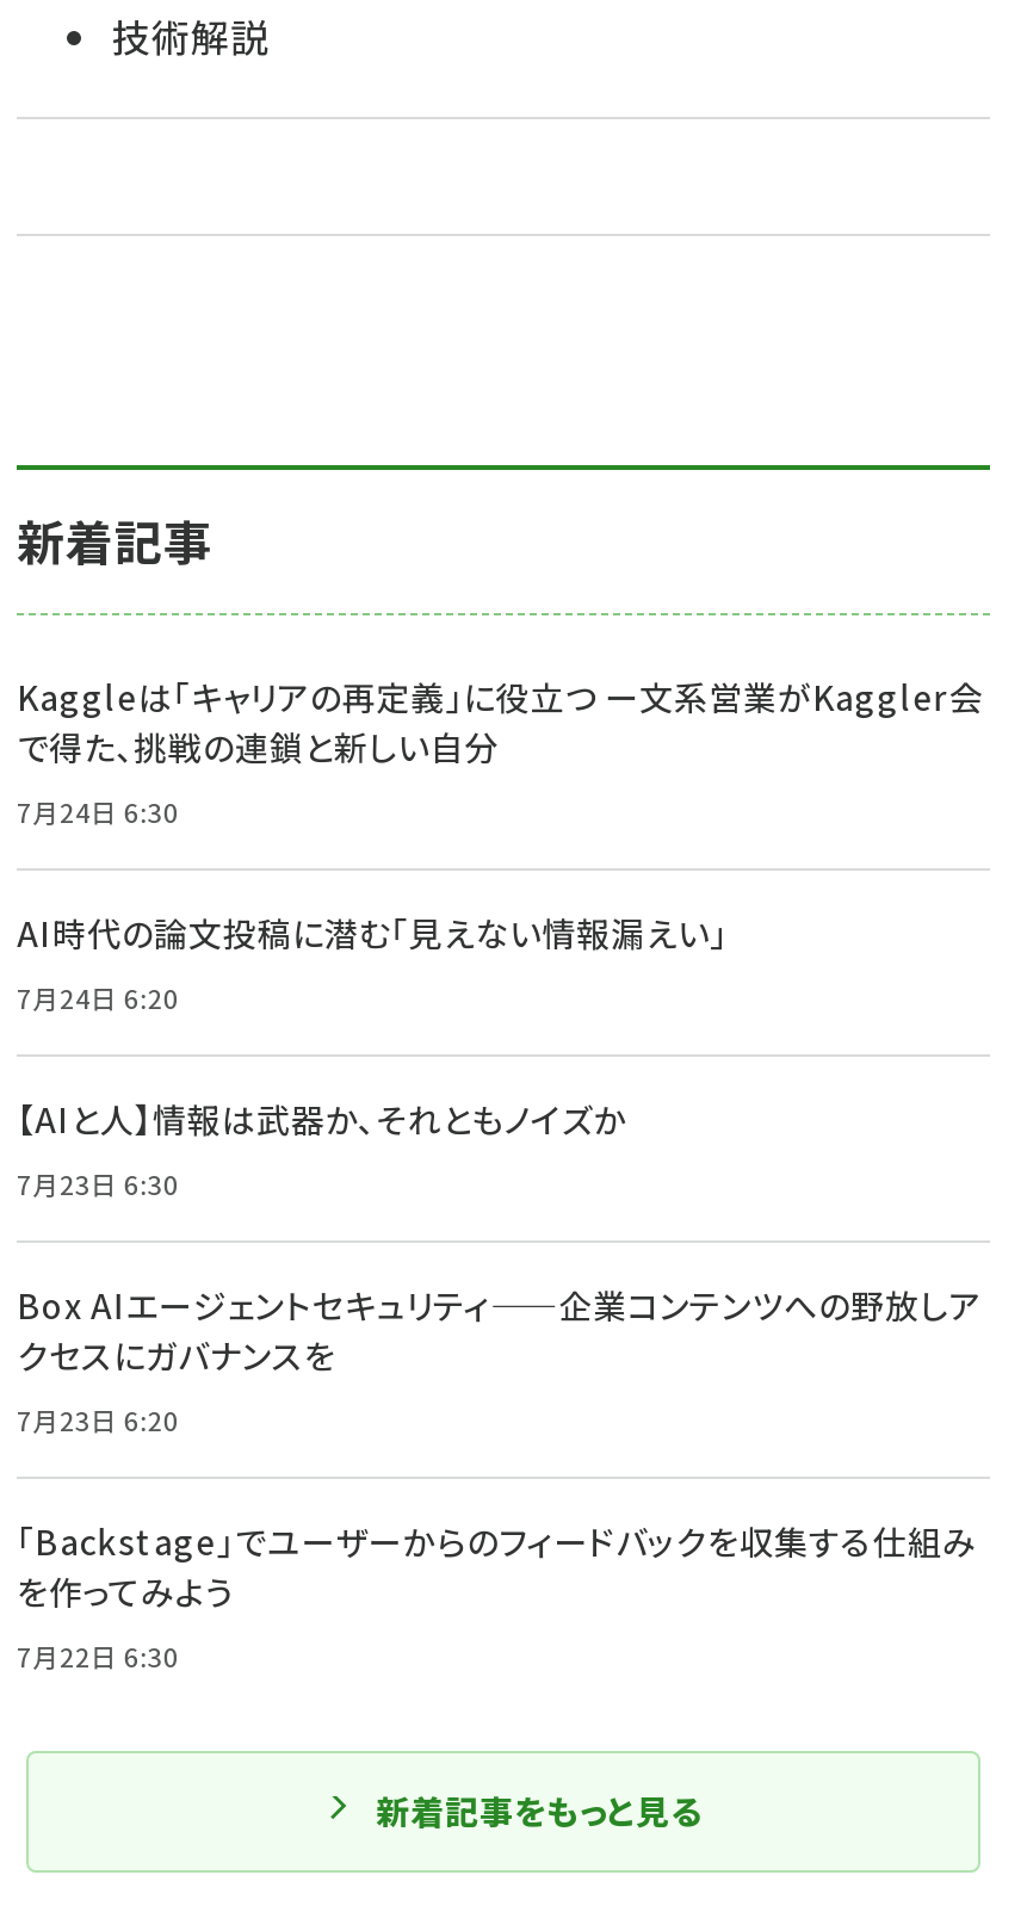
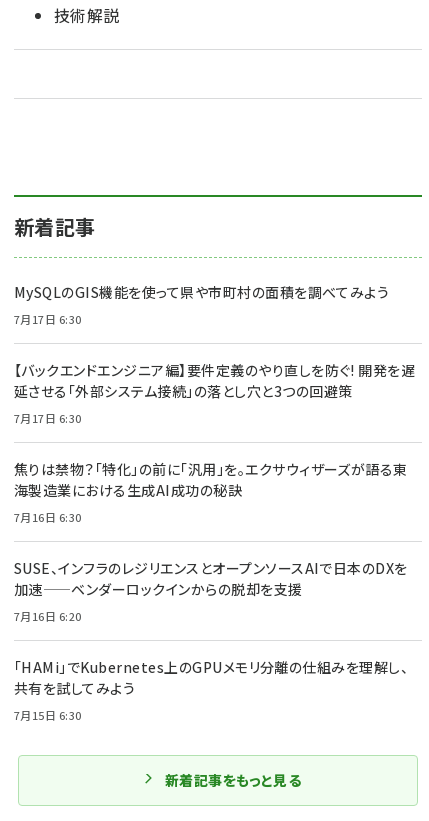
- Kaggleは「キャリアの再定義」に役立つ ー文系営業がKaggler会
- で得た、挑戦の連鎖と新しい自分
- 7月24日 6:30
+ MySQLのGIS機能を使って県や市町村の面積を調べてみよう
+ 7月17日 6:30

- AI時代の論文投稿に潜む「見えない情報漏えい」
- 7月24日 6:20
+ 【バックエンドエンジニア編】要件定義のやり直しを防ぐ! 開発を遅
+ 延させる「外部システム接続」の落とし穴と3つの回避策
+ 7月17日 6:30

- 【AIと人】情報は武器か、それともノイズか
- 7月23日 6:30
+ 焦りは禁物？「特化」の前に「汎用」を。エクサウィザーズが語る東
+ 海製造業における生成AI成功の秘訣
+ 7月16日 6:30

- Box AIエージェントセキュリティ——企業コンテンツへの野放しア
- クセスにガバナンスを
- 7月23日 6:20
+ SUSE、インフラのレジリエンスとオープンソースAIで日本のDXを
+ 加速——ベンダーロックインからの脱却を支援
+ 7月16日 6:20

- 「Backstage」でユーザーからのフィードバックを収集する仕組み
- を作ってみよう
- 7月22日 6:30
+ 「HAMi」でKubernetes上のGPUメモリ分離の仕組みを理解し、
+ 共有を試してみよう
+ 7月15日 6:30
